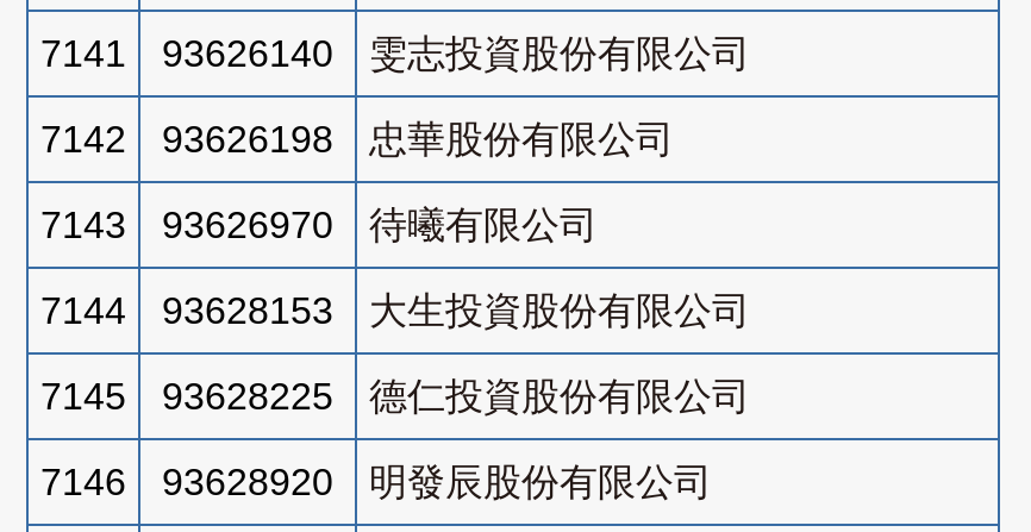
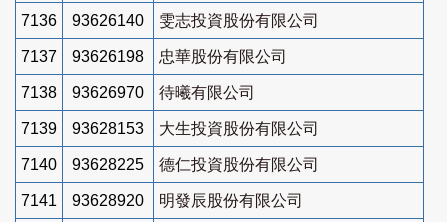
- 7141 93626140 雯志投資股份有限公司
+ 7136 93626140 雯志投資股份有限公司

- 7142 93626198 忠華股份有限公司
+ 7137 93626198 忠華股份有限公司

- 7143 93626970 待曦有限公司
+ 7138 93626970 待曦有限公司

- 7144 93628153 大生投資股份有限公司
+ 7139 93628153 大生投資股份有限公司

- 7145 93628225 德仁投資股份有限公司
+ 7140 93628225 德仁投資股份有限公司

- 7146 93628920 明發辰股份有限公司
+ 7141 93628920 明發辰股份有限公司
